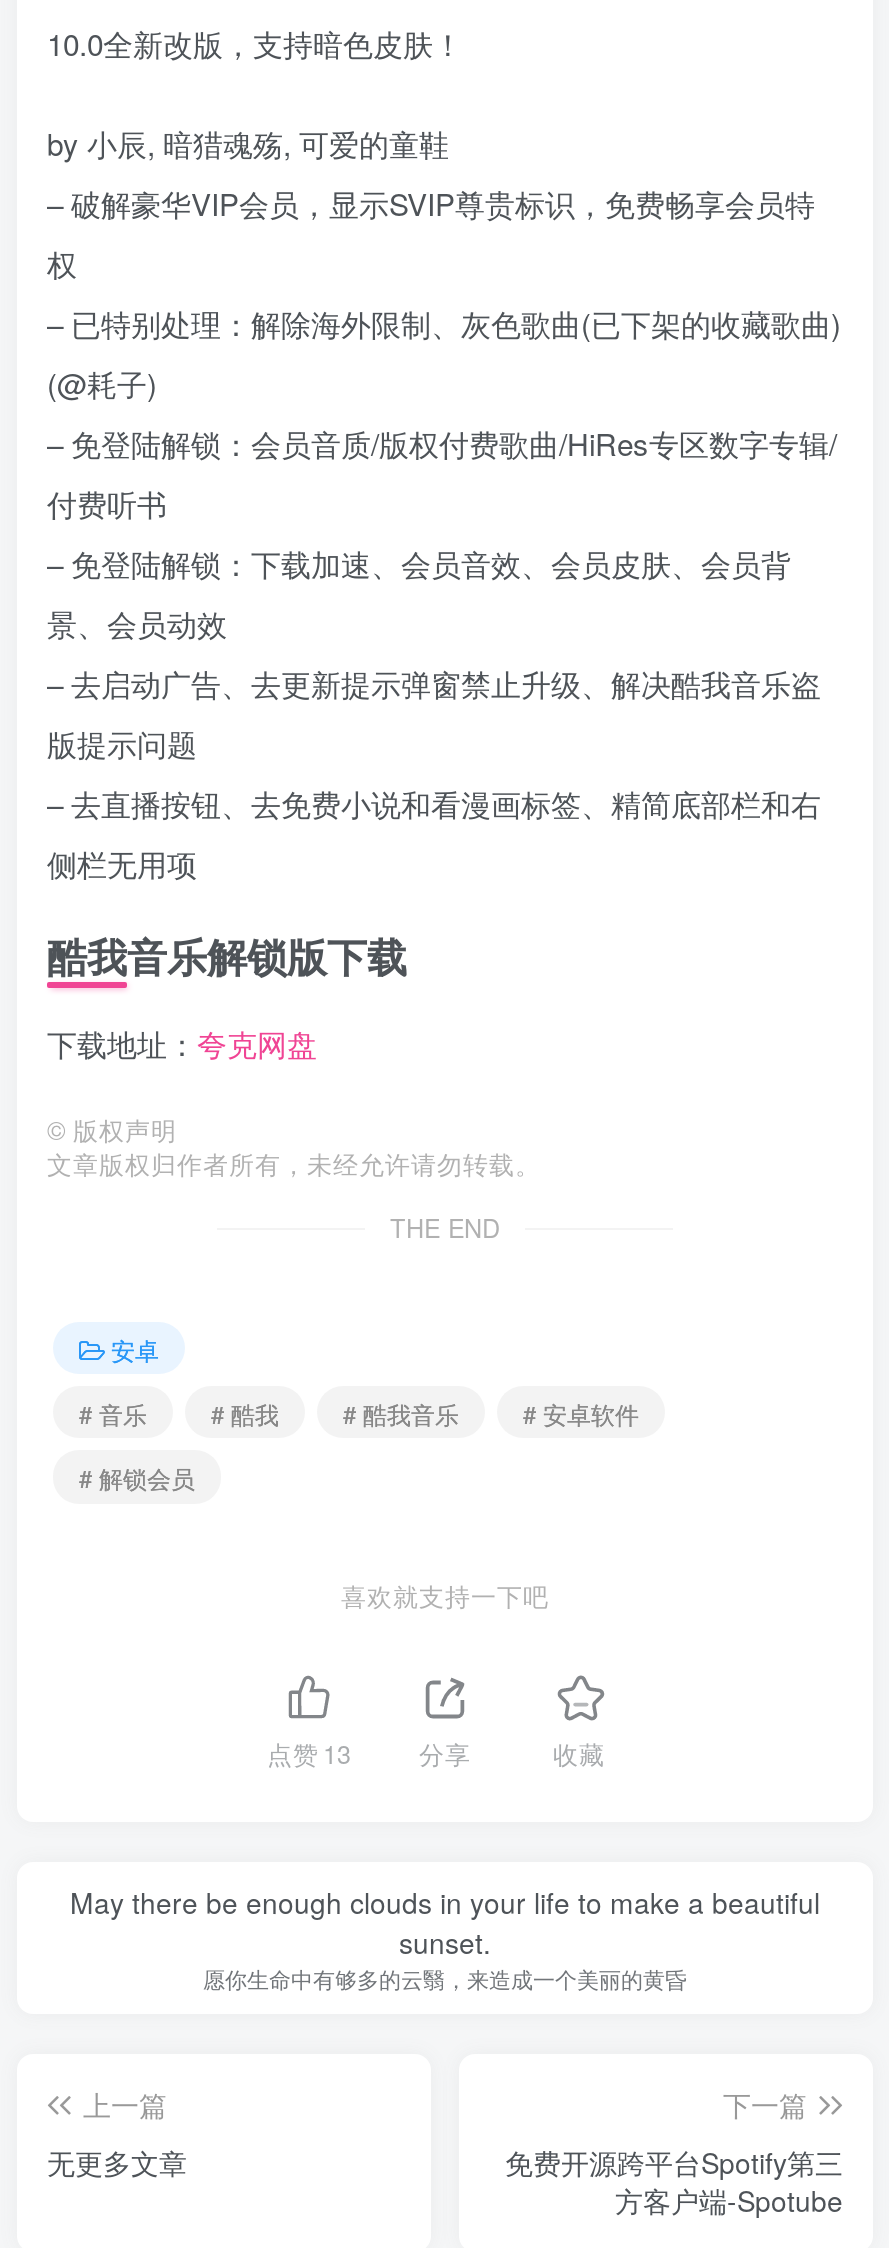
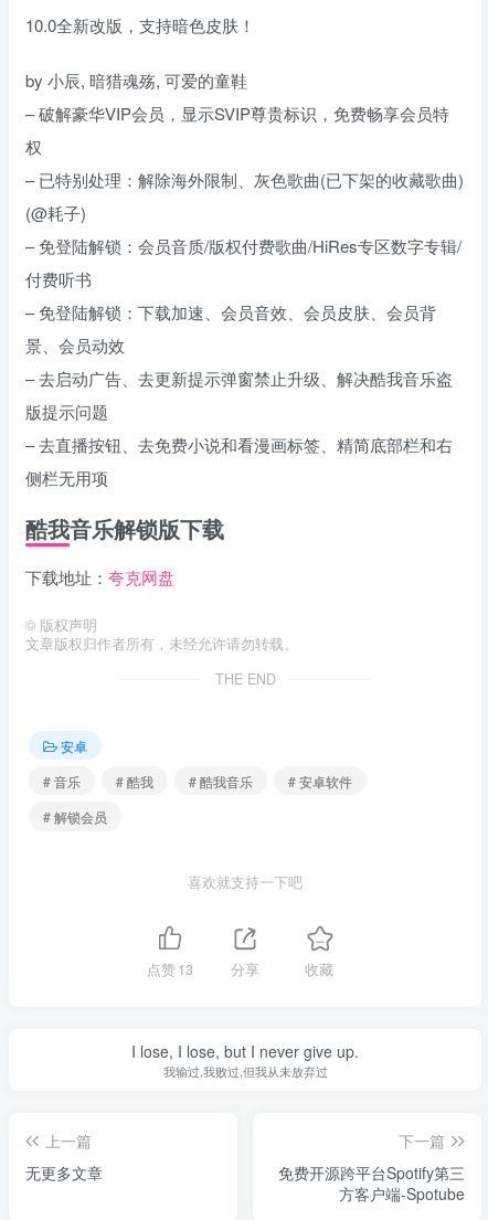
- May there be enough clouds in your life to make a beautiful
- sunset.
- 愿你生命中有够多的云翳，来造成一个美丽的黄昏
+ I lose, I lose, but I never give up.
+ 我输过,我败过,但我从未放弃过
